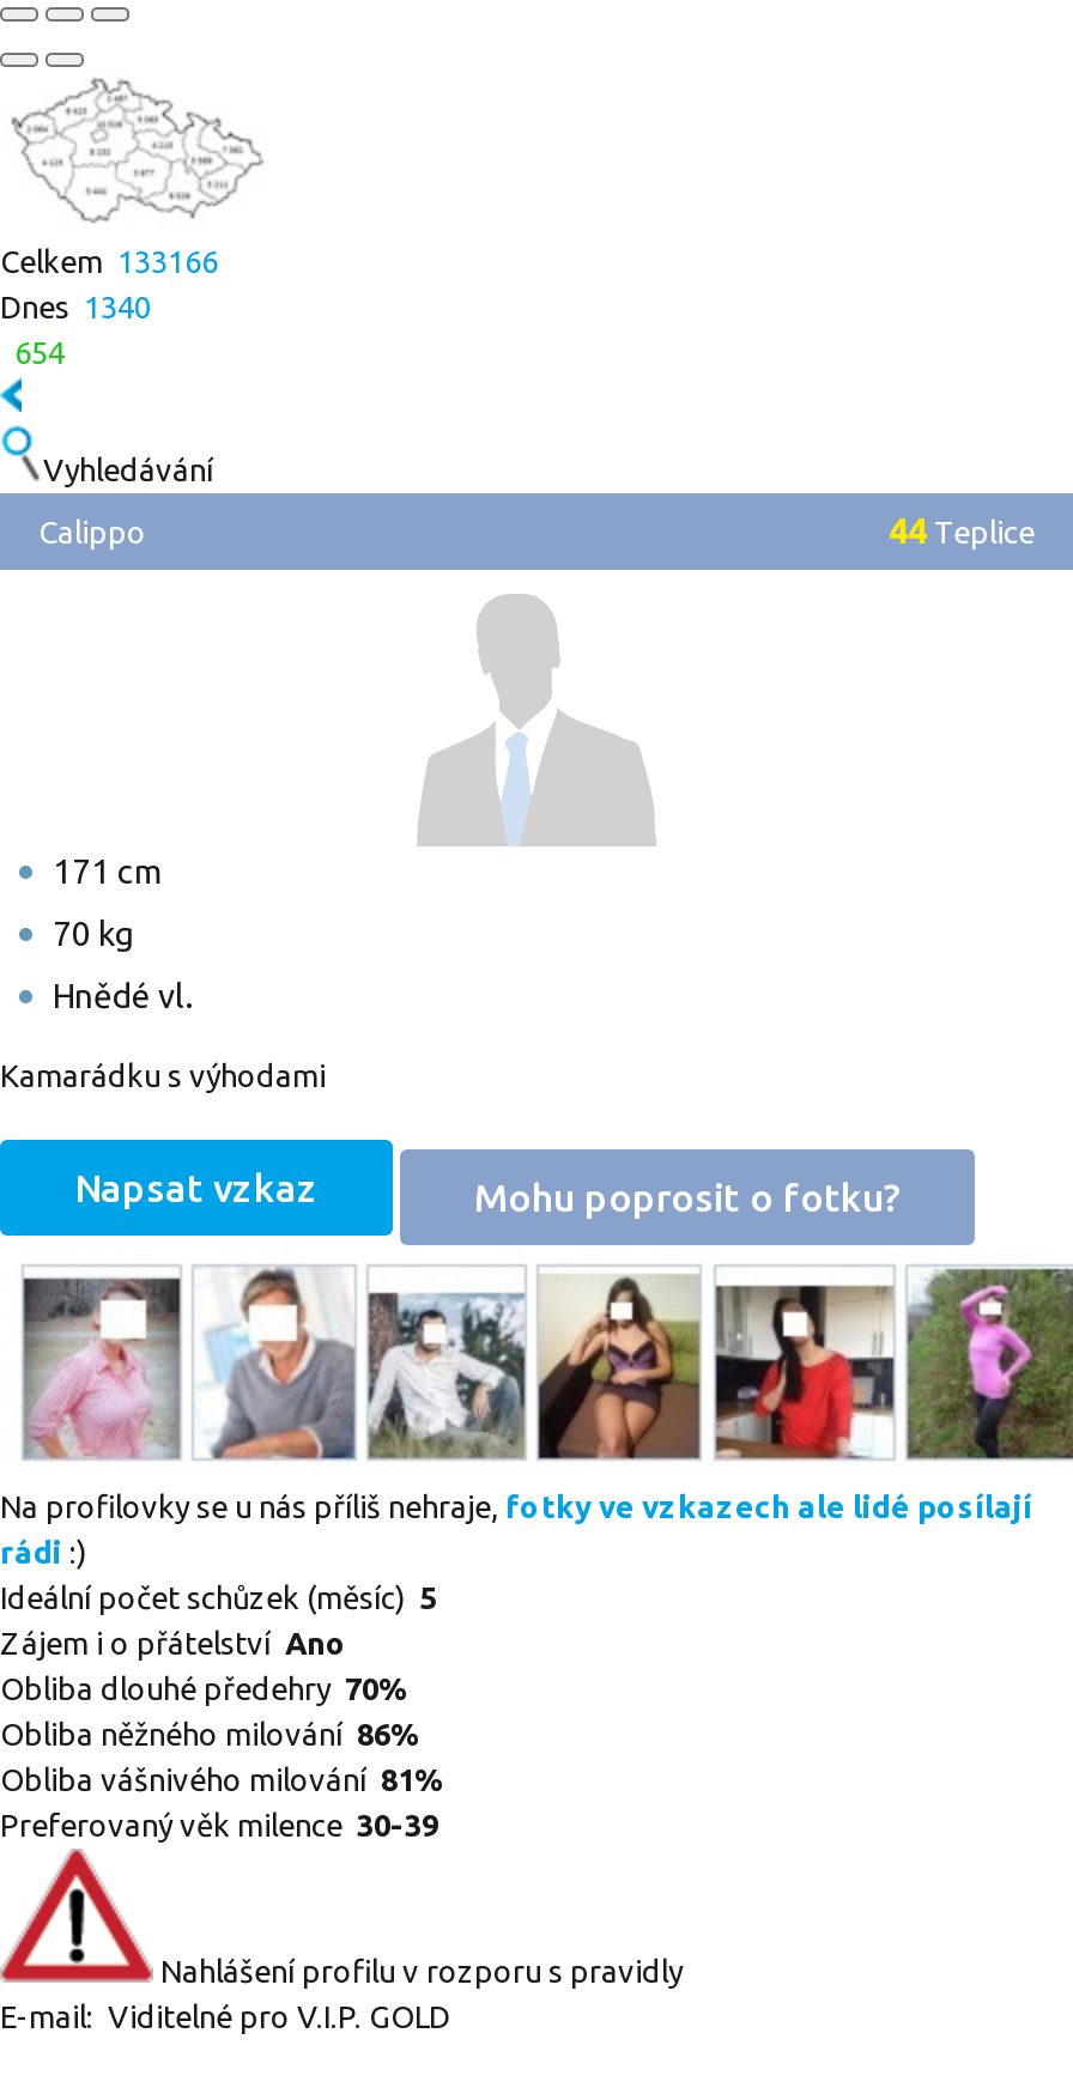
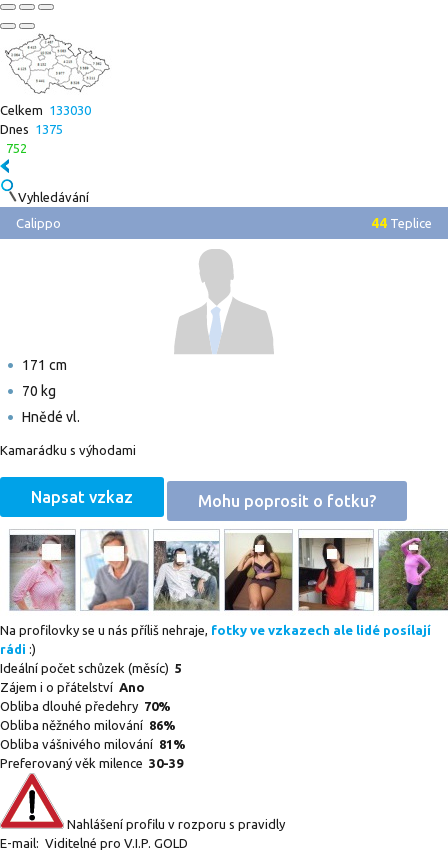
- Celkem 133166
+ Celkem 133030

- Dnes 1340
+ Dnes 1375

- 654
+ 752
